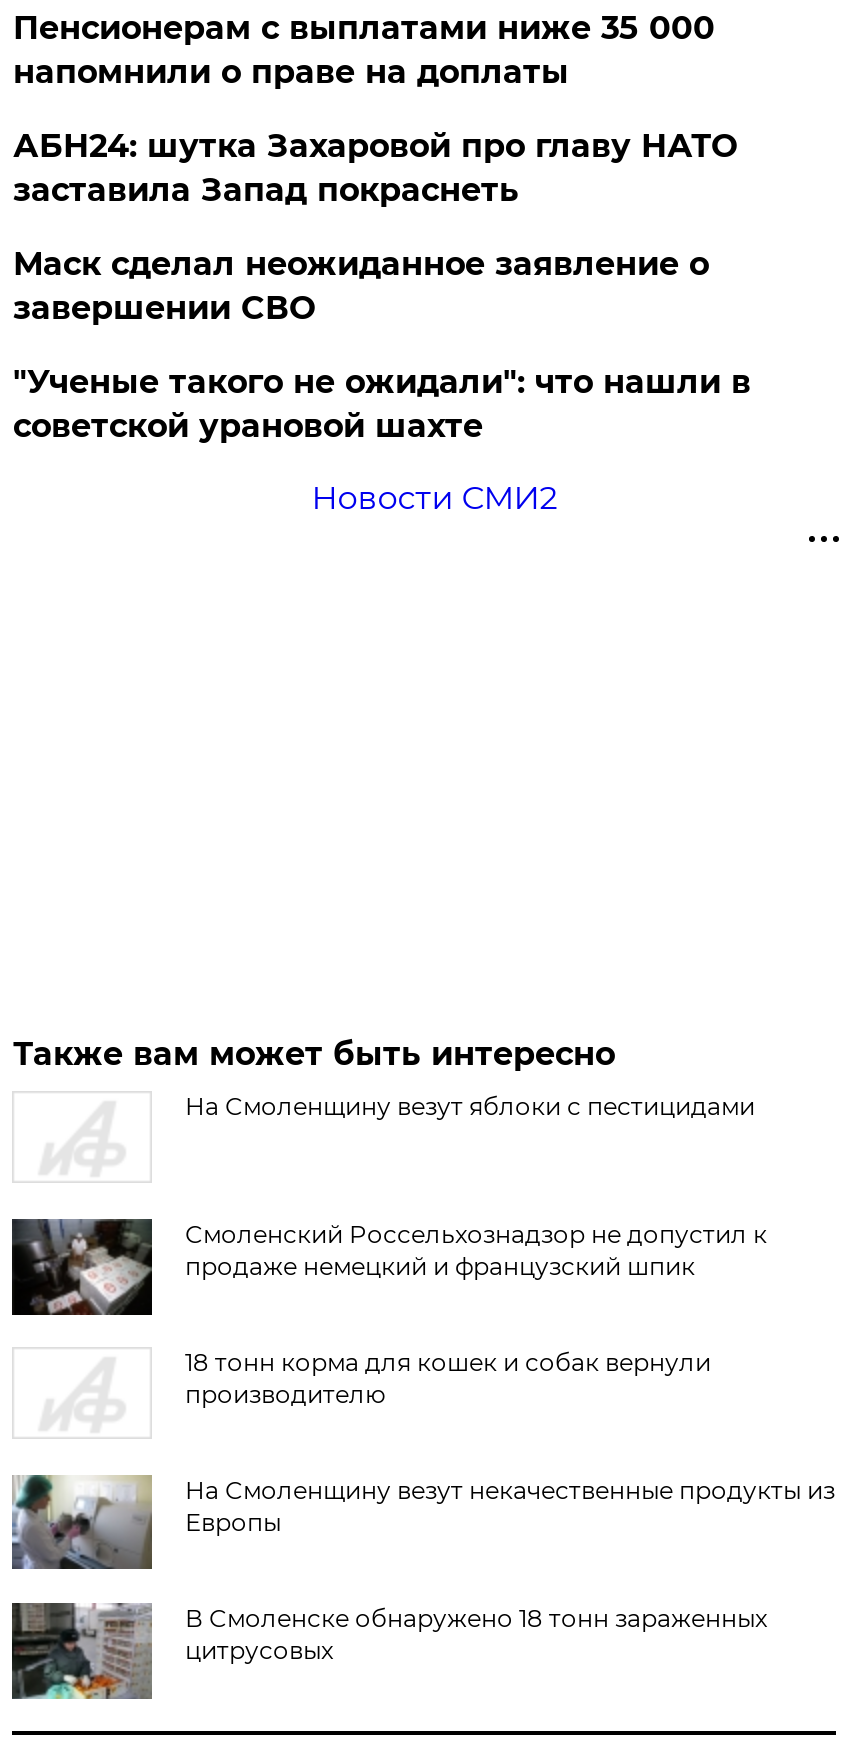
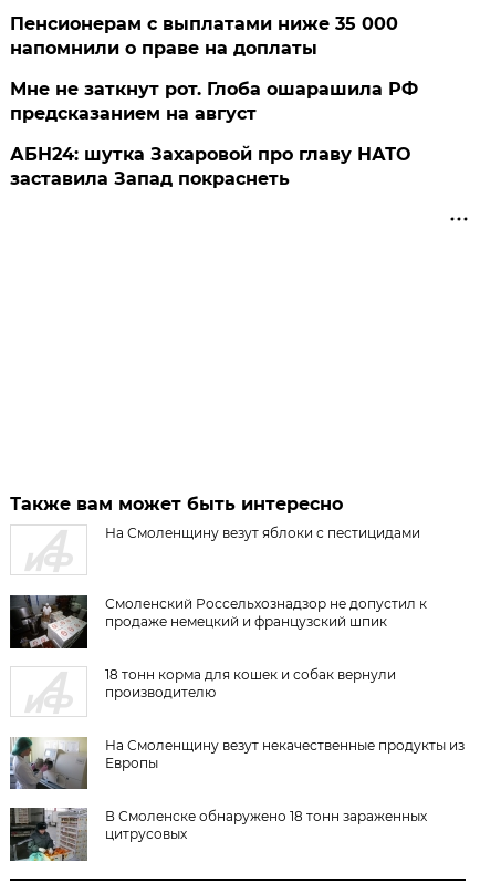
+ Мне не заткнут рот. Глоба ошарашила РФ
+ предсказанием на август

moved down: АБН24: шутка Захаровой про главу НАТО | заставила Запад покраснеть

- Маск сделал неожиданное заявление о
- завершении СВО
- "Ученые такого не ожидали": что нашли в
- советской урановой шахте
- Новости СМИ2
